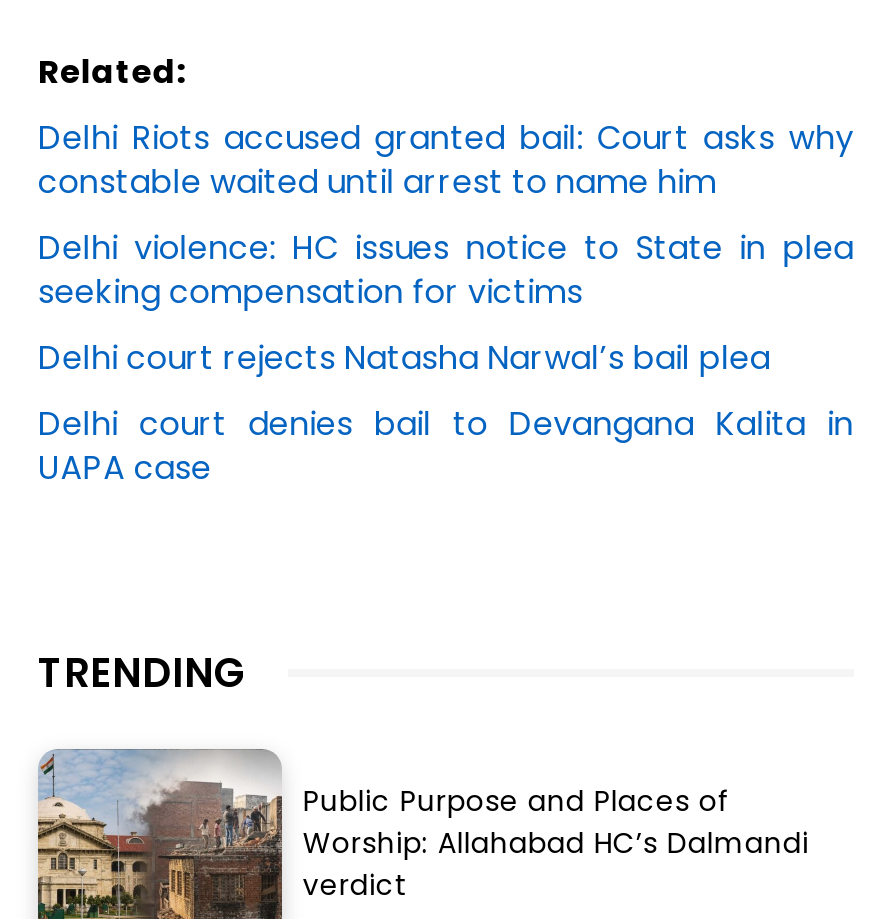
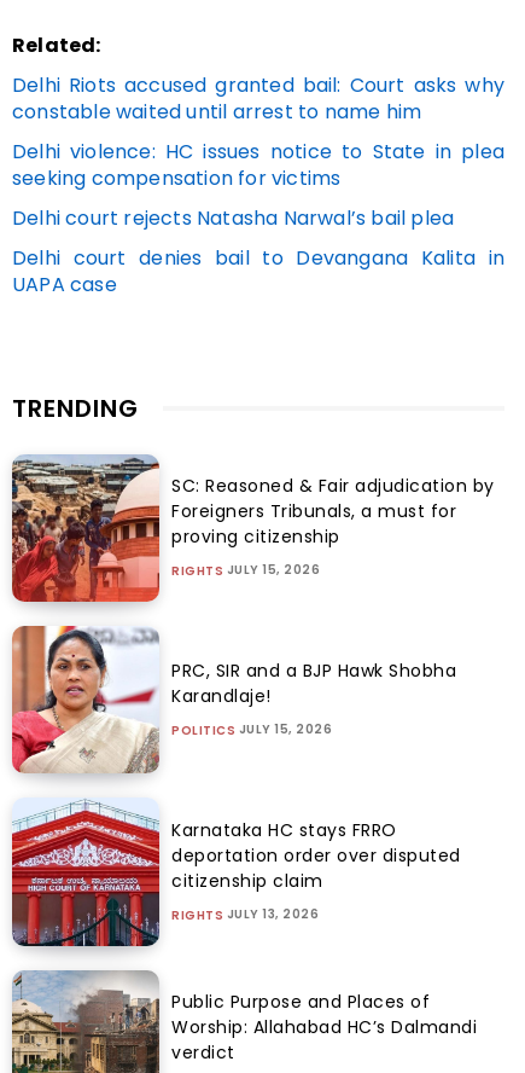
+ [image]
+ SC: Reasoned & Fair adjudication by
+ Foreigners Tribunals, a must for
+ proving citizenship
+ RIGHTS JULY 15, 2026

+ [image]
+ PRC, SIR and a BJP Hawk Shobha
+ Karandlaje!
+ POLITICS JULY 15, 2026

+ [image]
+ Karnataka HC stays FRRO
+ deportation order over disputed
+ citizenship claim
+ RIGHTS JULY 13, 2026
